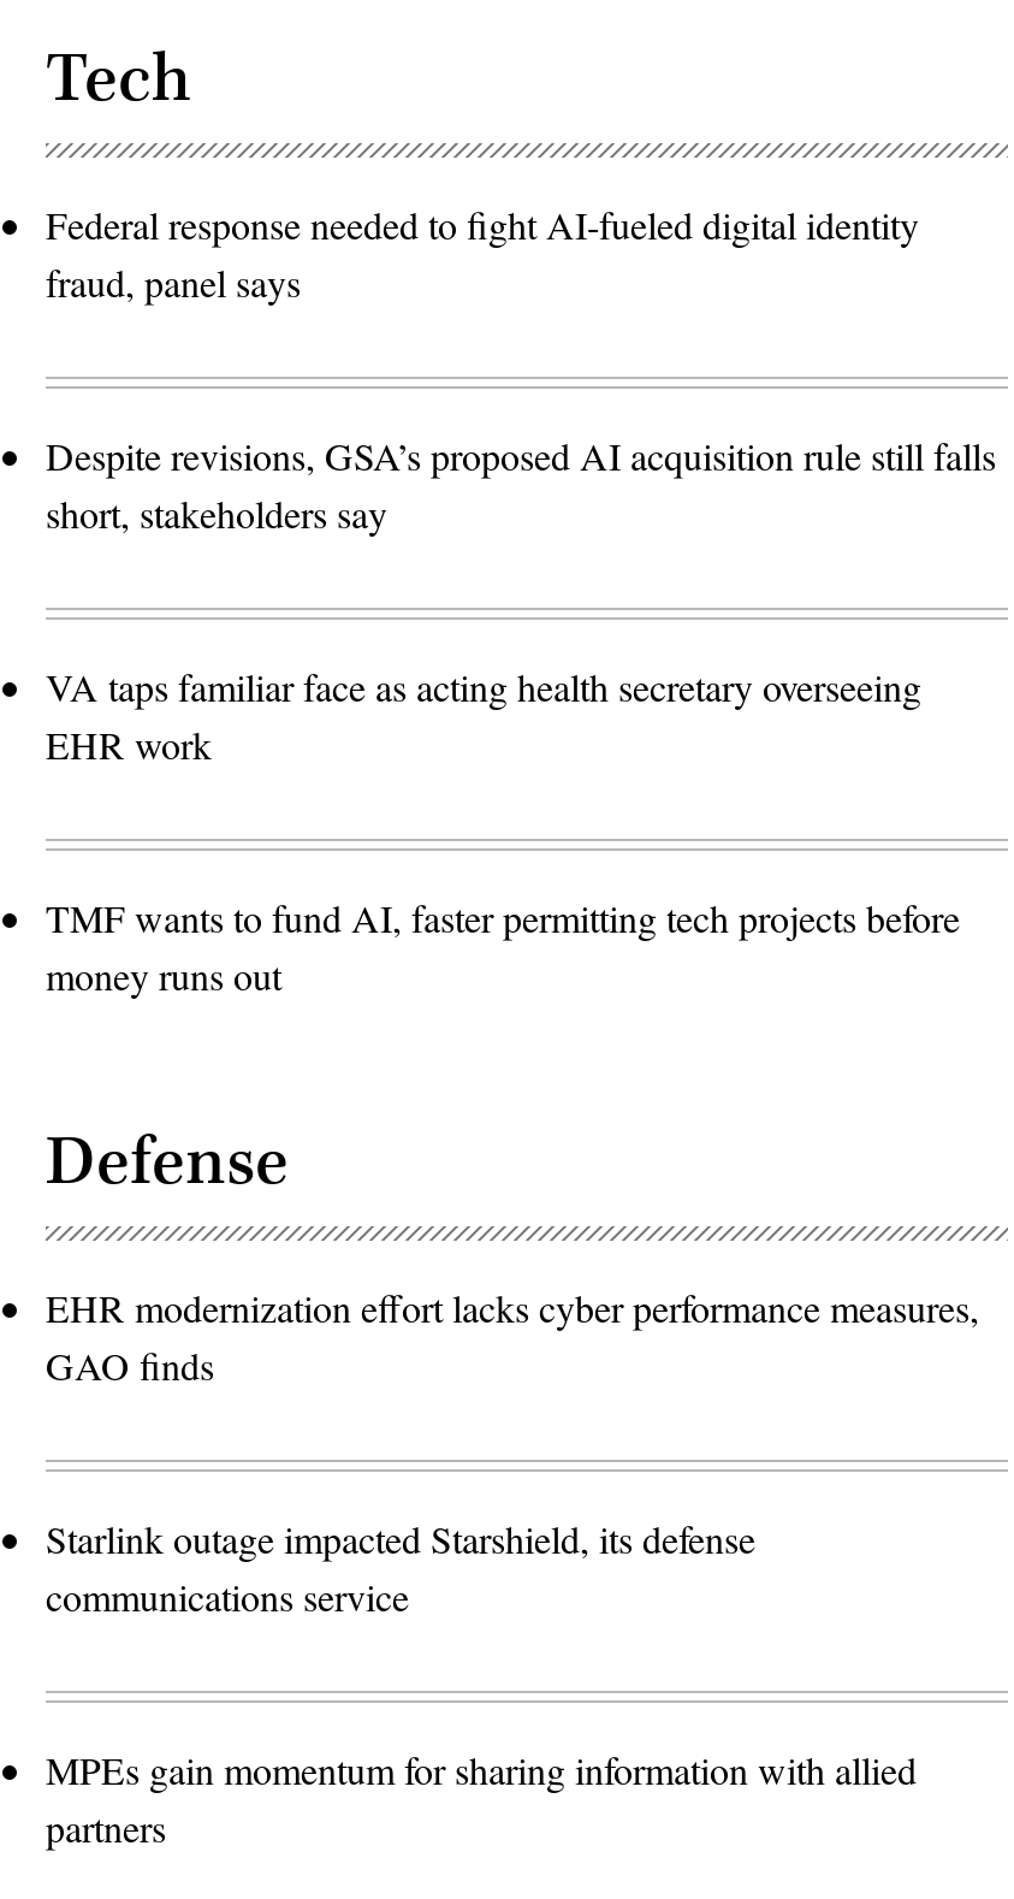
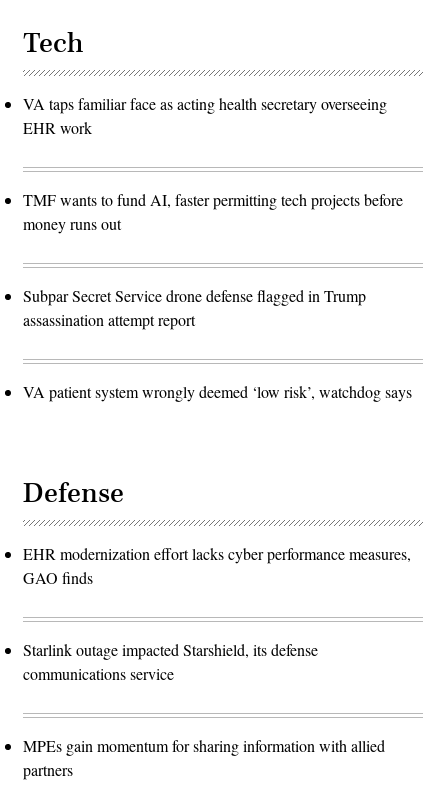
- Federal response needed to fight AI-fueled digital identity
- fraud, panel says
- Despite revisions, GSA’s proposed AI acquisition rule still falls
- short, stakeholders say

moved up: VA taps familiar face as acting health secretary overseeing | EHR work | TMF wants to fund AI, faster permitting tech projects before | money runs out

+ Subpar Secret Service drone defense flagged in Trump
+ assassination attempt report
+ VA patient system wrongly deemed ‘low risk’, watchdog says
